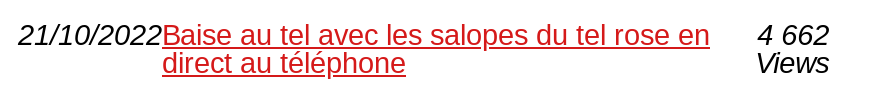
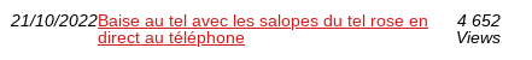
- 21/10/2022Baise au tel avec les salopes du tel rose en 4 662
+ 21/10/2022Baise au tel avec les salopes du tel rose en 4 652
